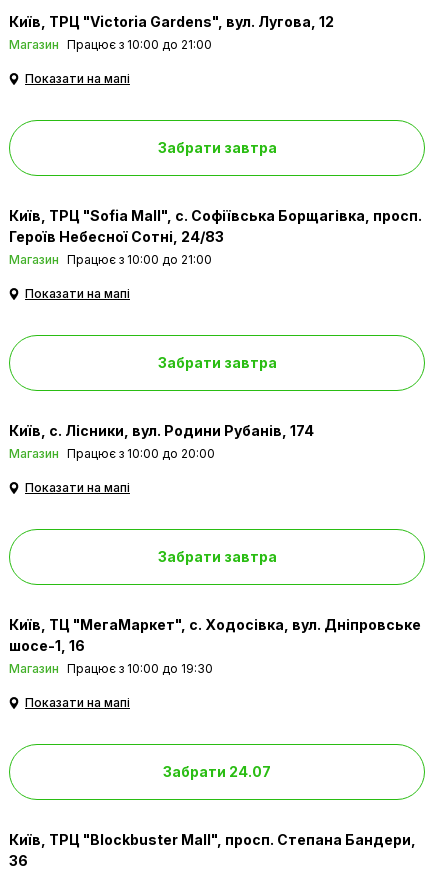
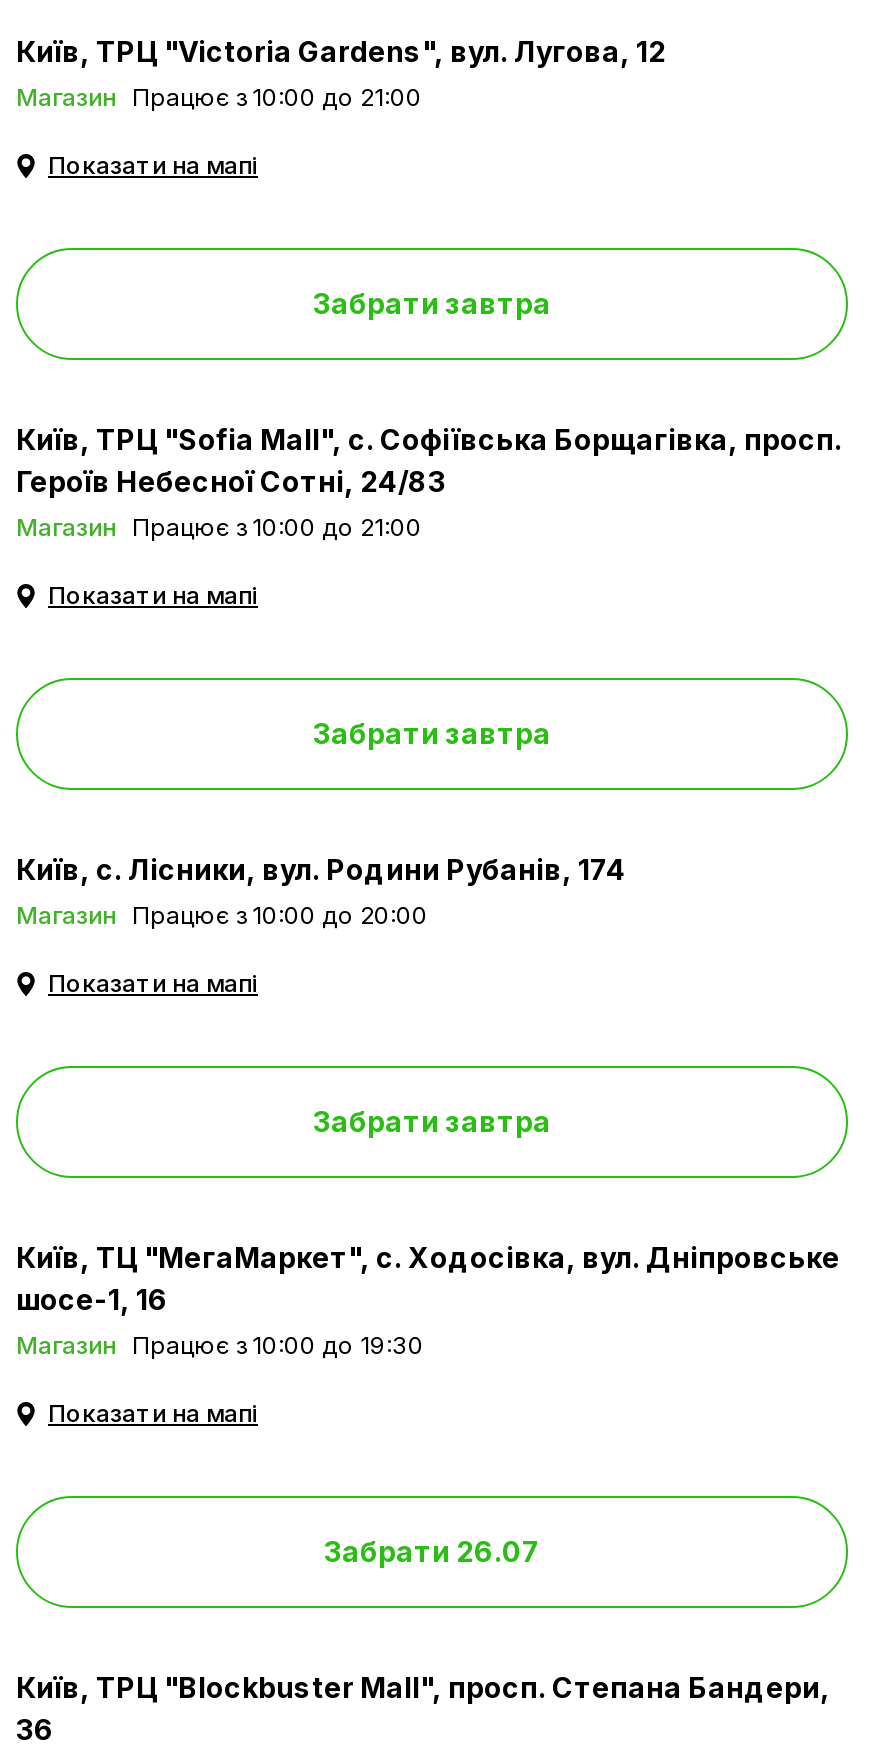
- Забрати 24.07
+ Забрати 26.07
